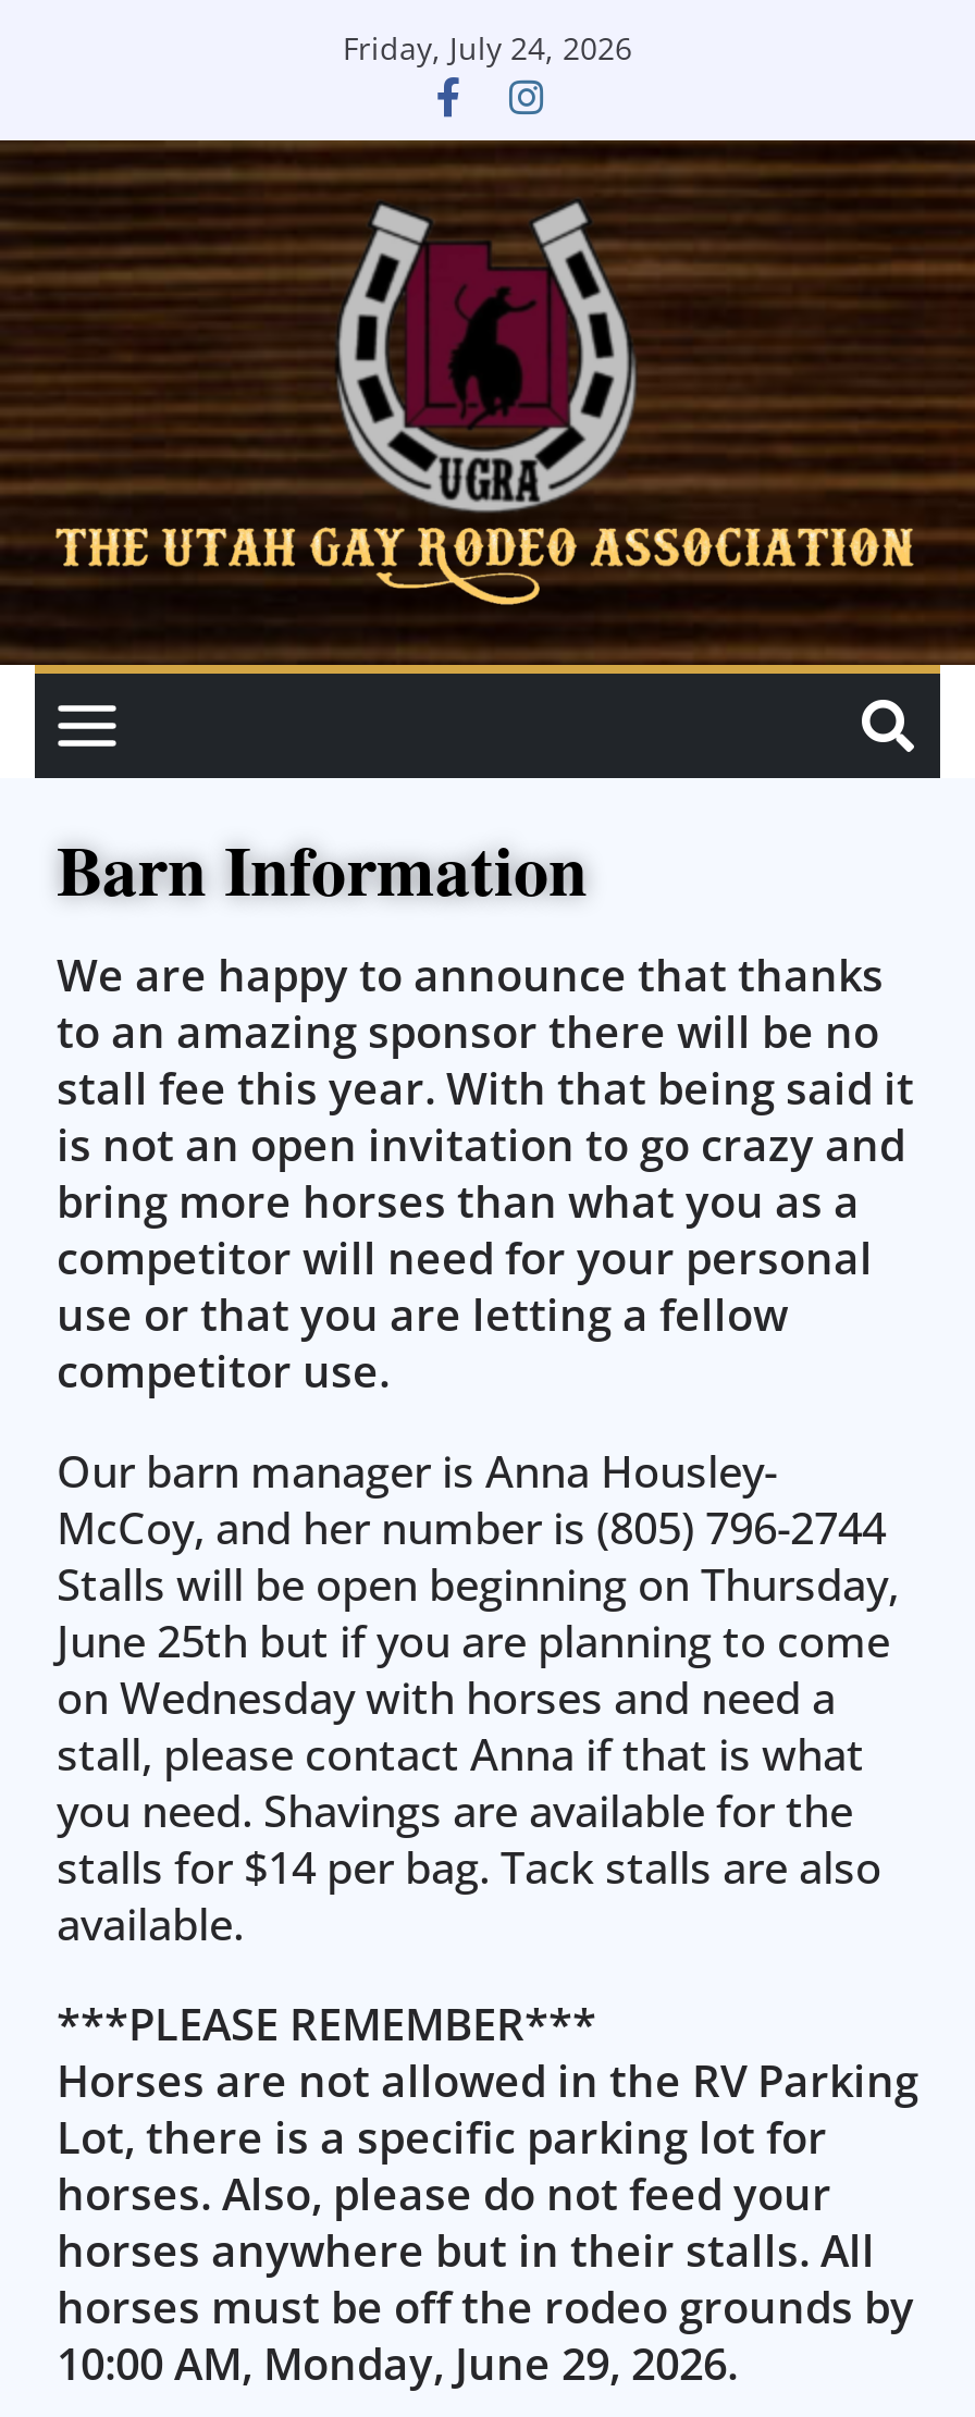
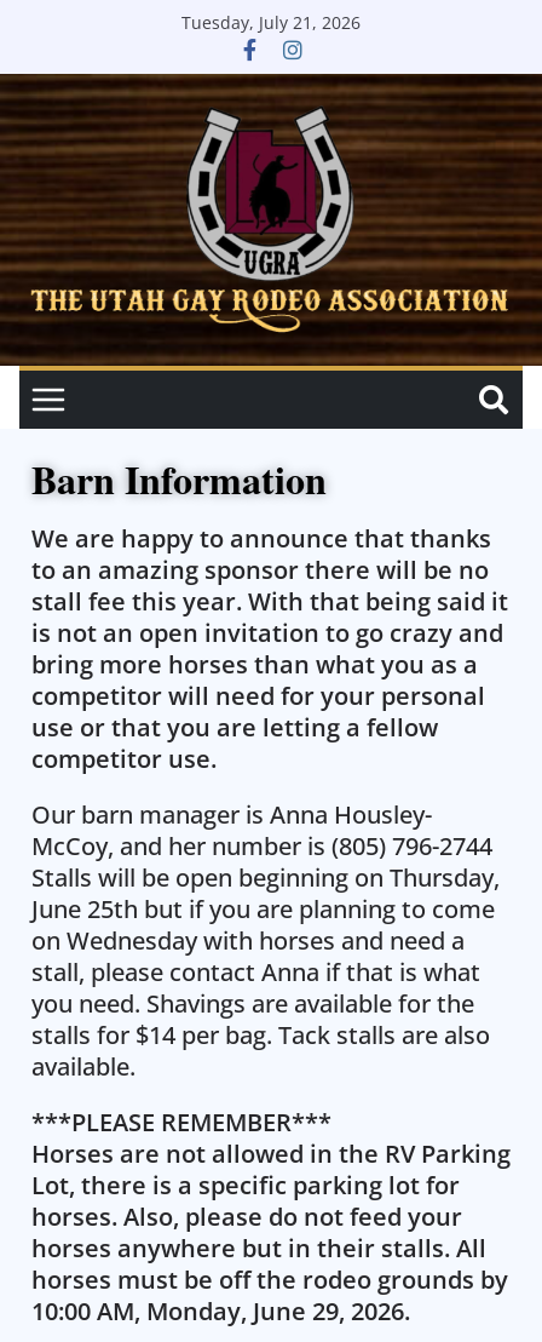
- Friday, July 24, 2026
+ Tuesday, July 21, 2026
